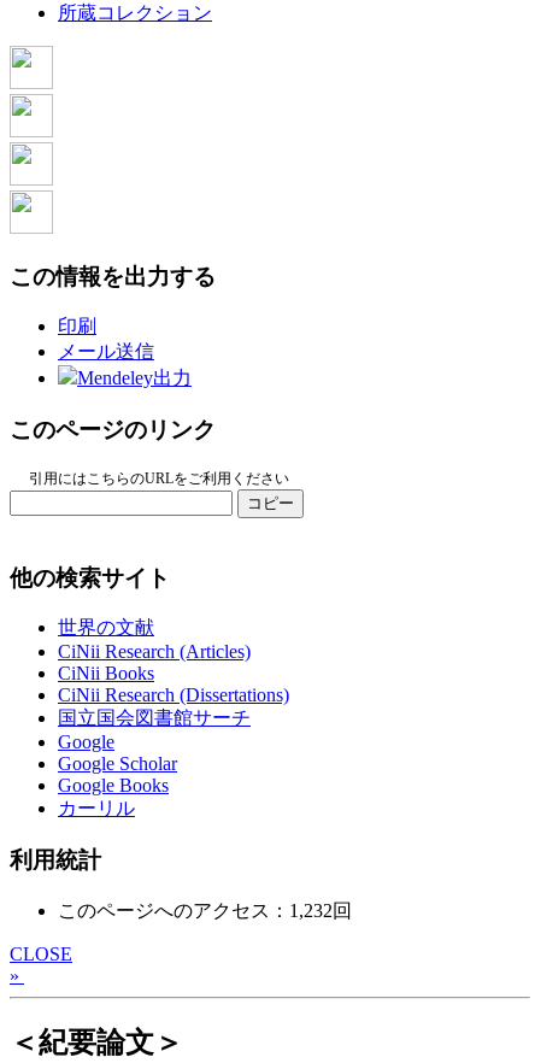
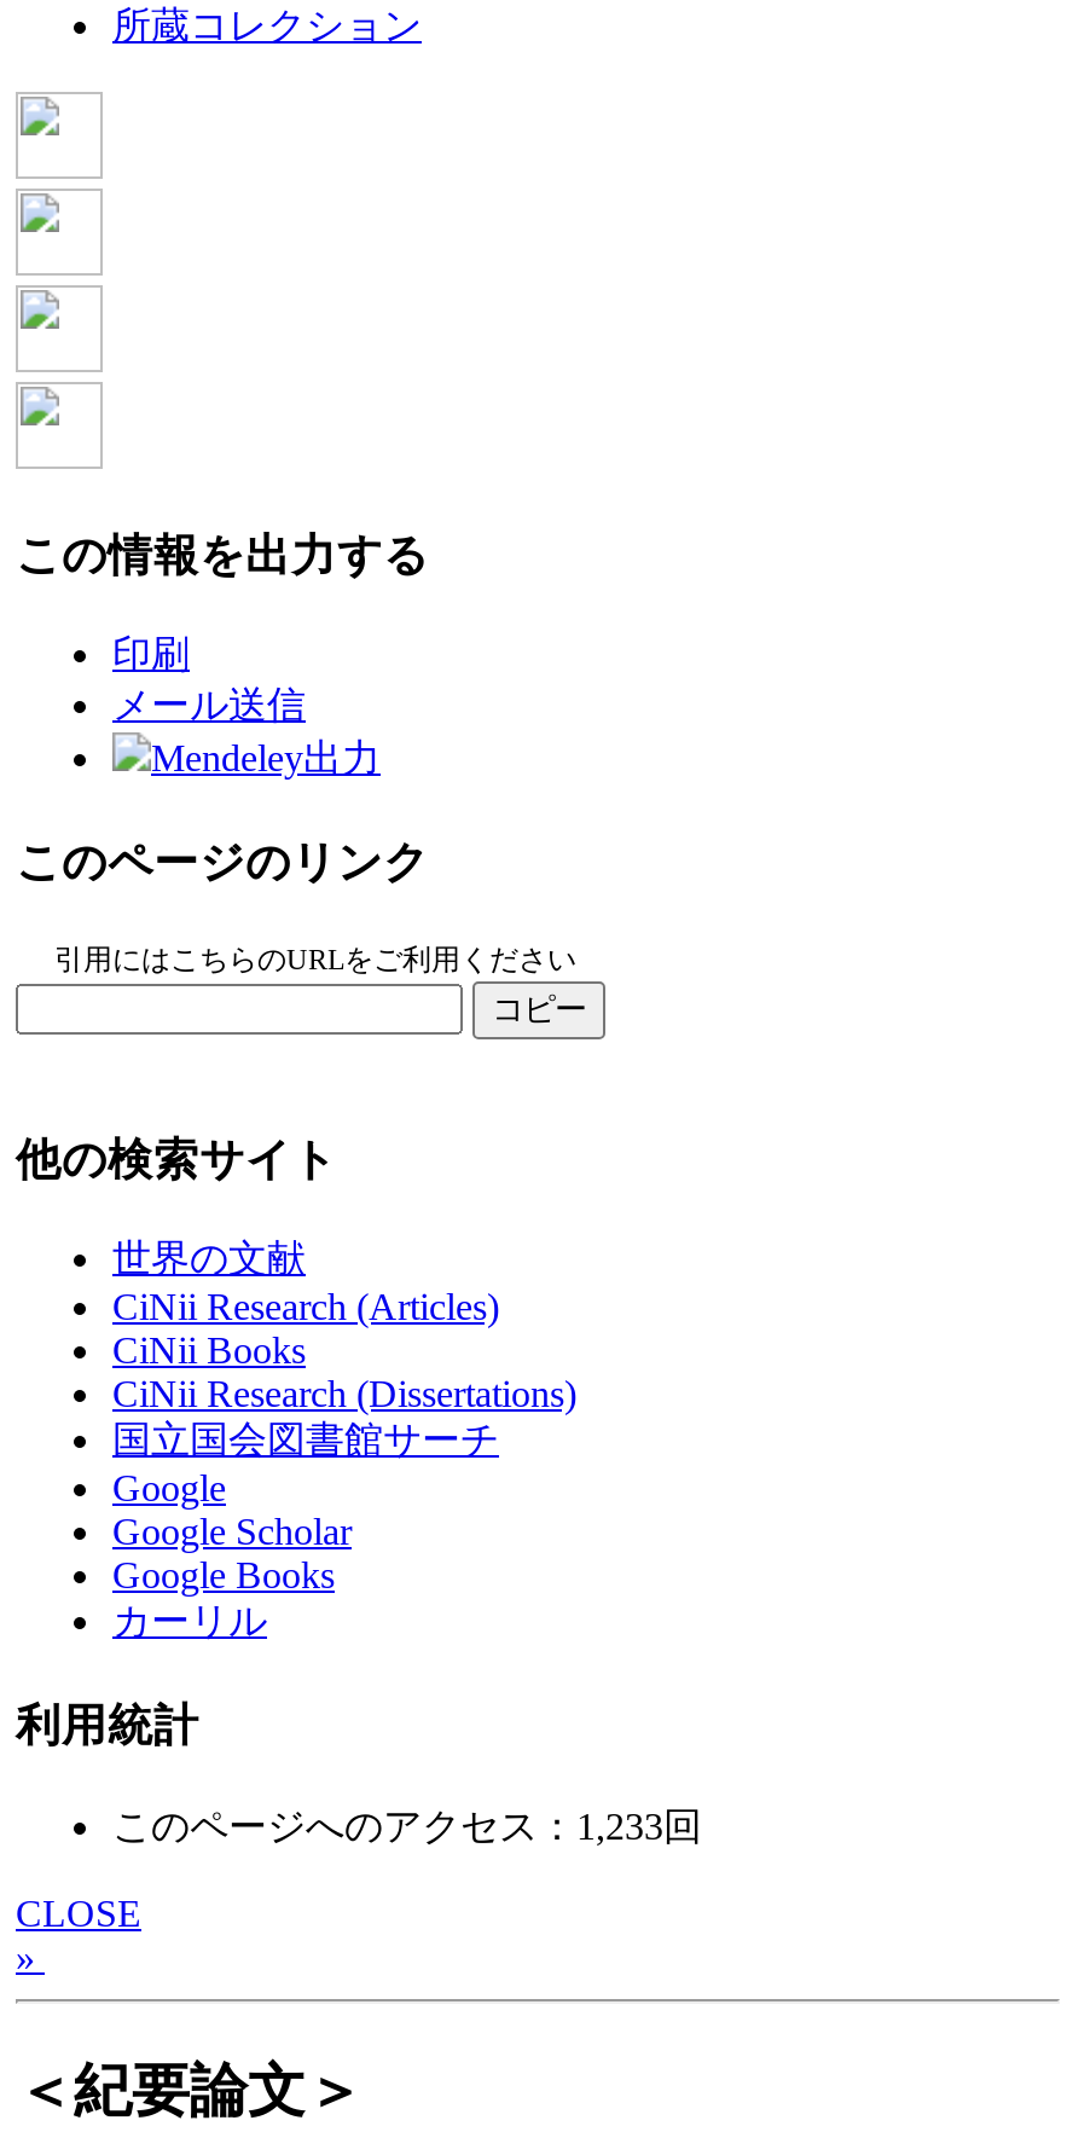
- このページへのアクセス：1,232回
+ このページへのアクセス：1,233回
